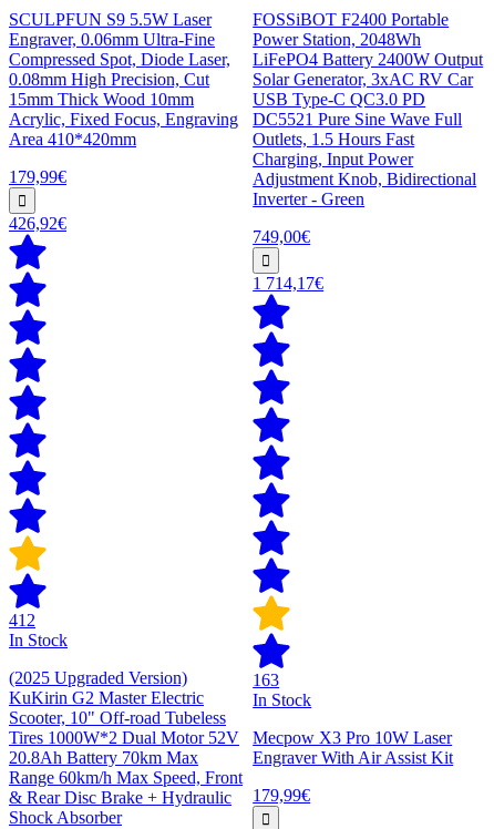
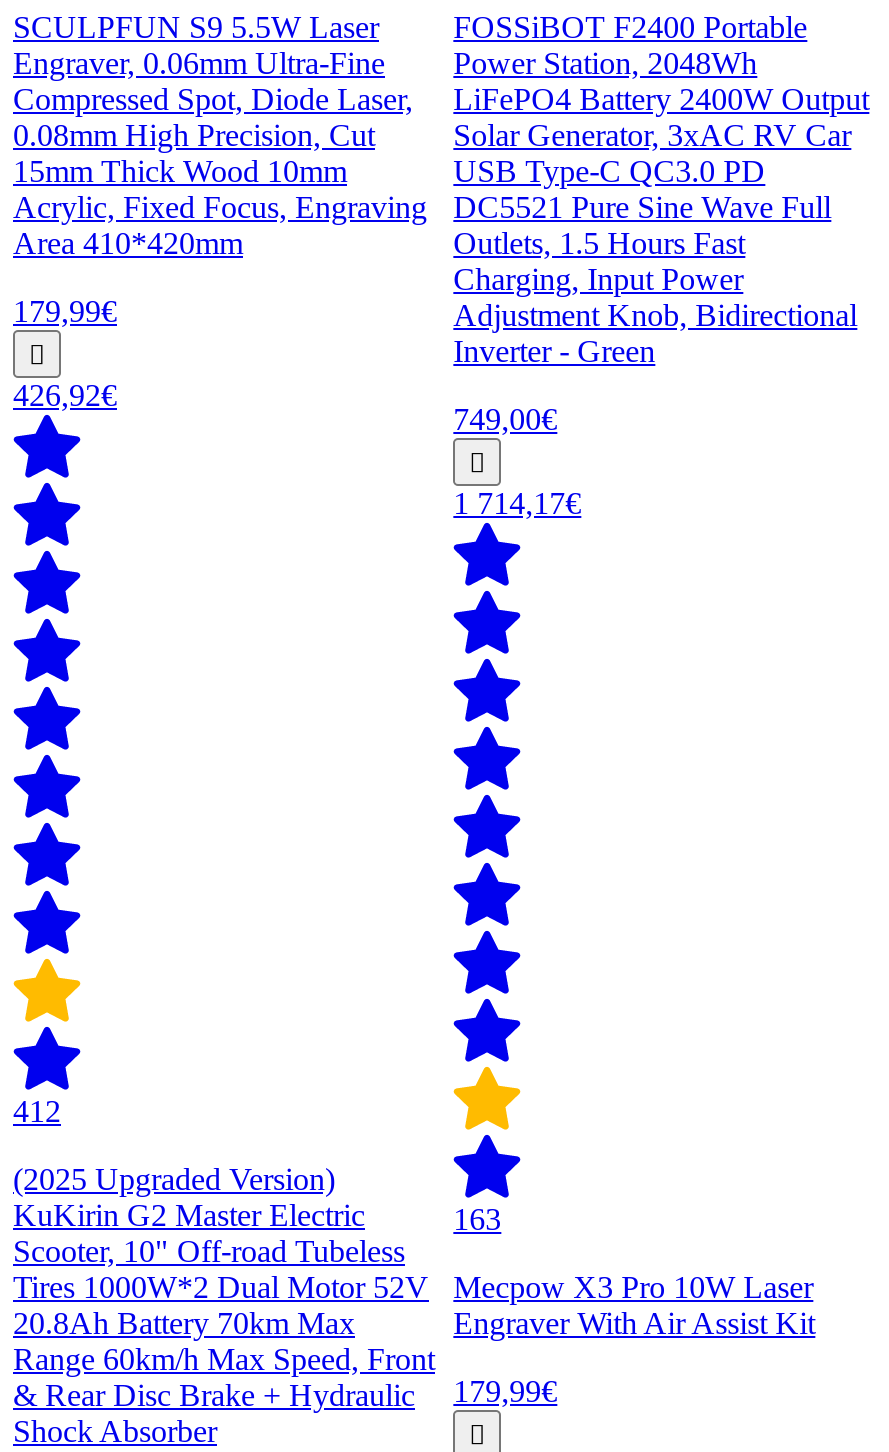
- In Stock

- In Stock
